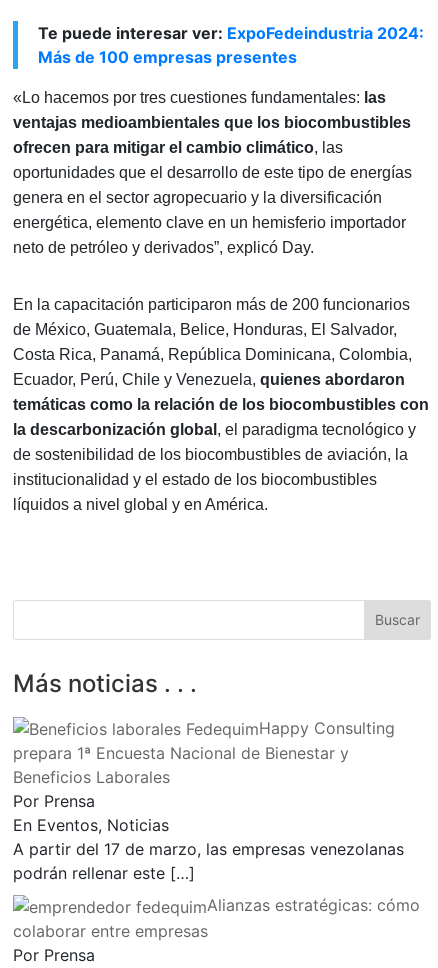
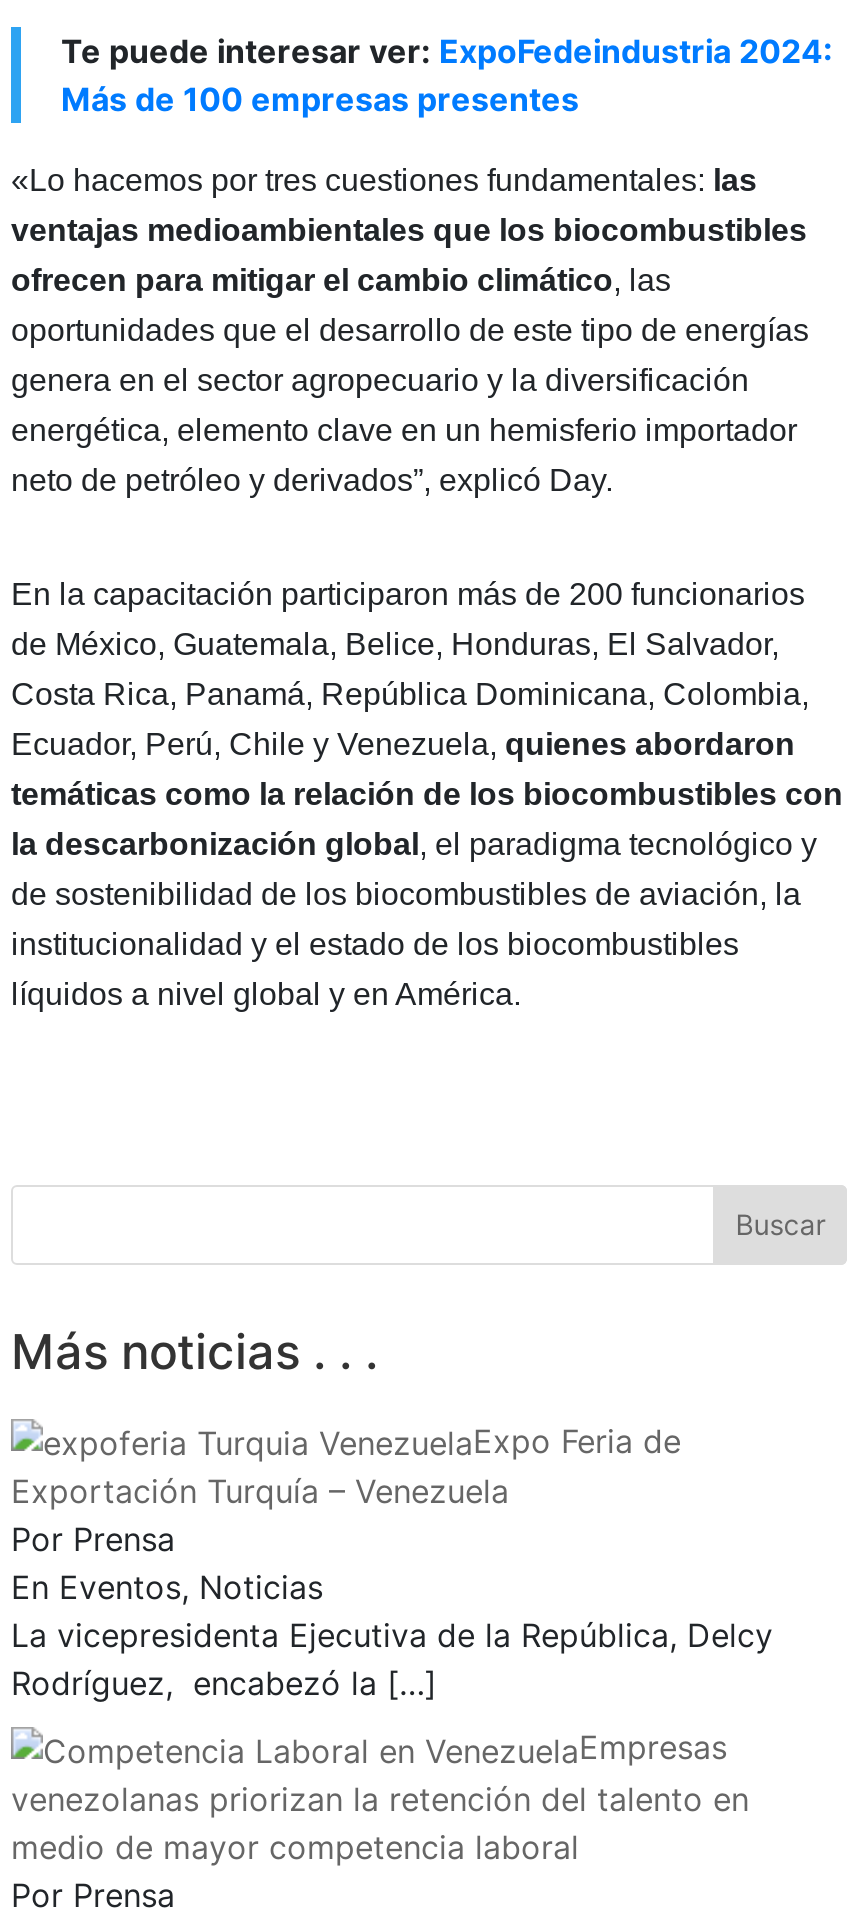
- Happy Consulting
- prepara 1ª Encuesta Nacional de Bienestar y
- Beneficios Laborales
+ Expo Feria de
+ Exportación Turquía – Venezuela

moved up: Por Prensa | En Eventos, Noticias

- A partir del 17 de marzo, las empresas venezolanas
- podrán rellenar este […]
+ La vicepresidenta Ejecutiva de la República, Delcy
+ Rodríguez, encabezó la […]

- Alianzas estratégicas: cómo
- colaborar entre empresas
+ Empresas
+ venezolanas priorizan la retención del talento en
+ medio de mayor competencia laboral
